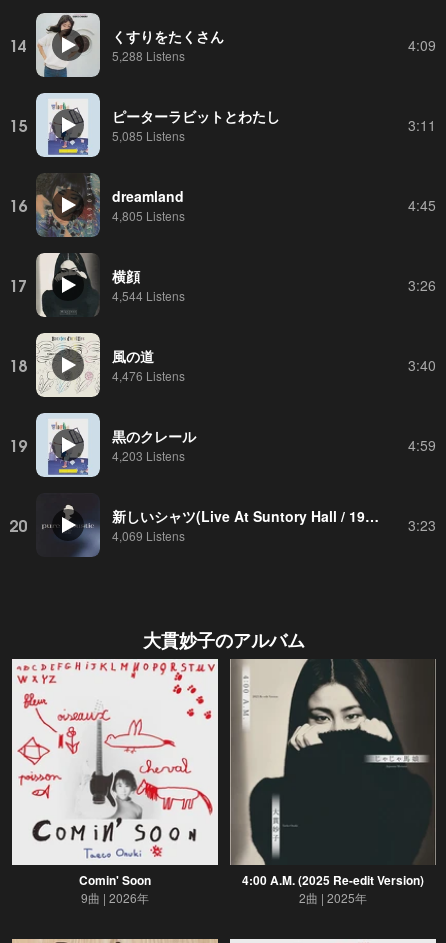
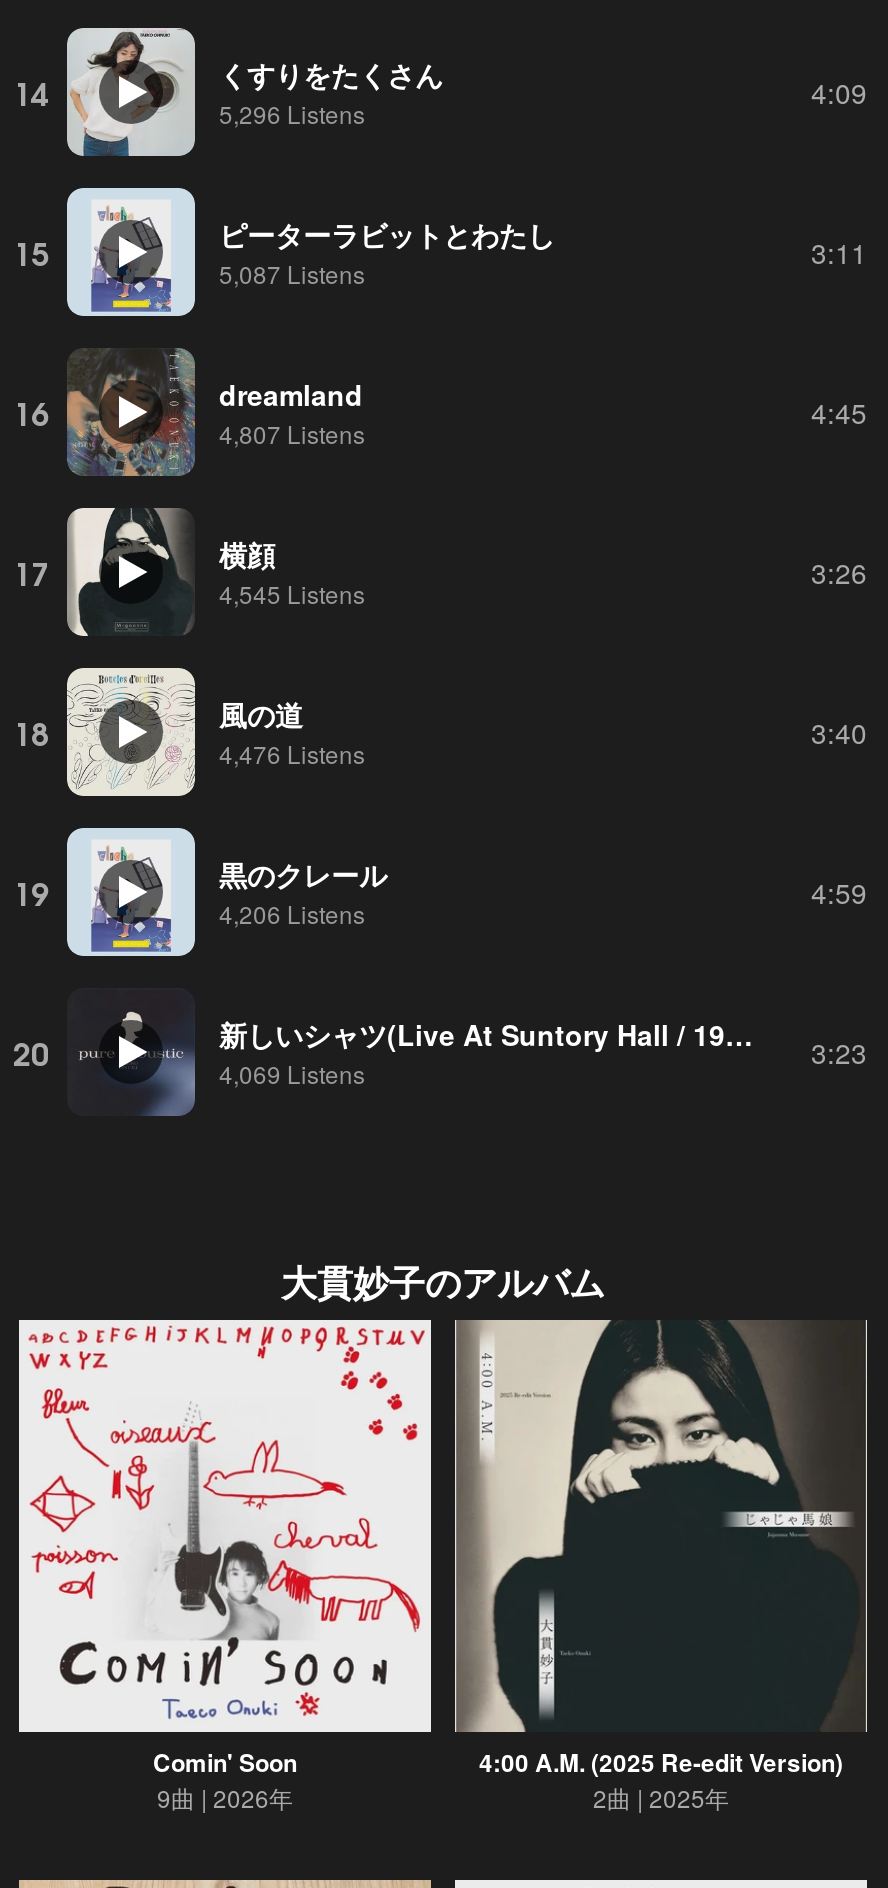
- 5,288 Listens
+ 5,296 Listens

- 5,085 Listens
+ 5,087 Listens

- 4,805 Listens
+ 4,807 Listens

- 4,544 Listens
+ 4,545 Listens

- 4,203 Listens
+ 4,206 Listens
